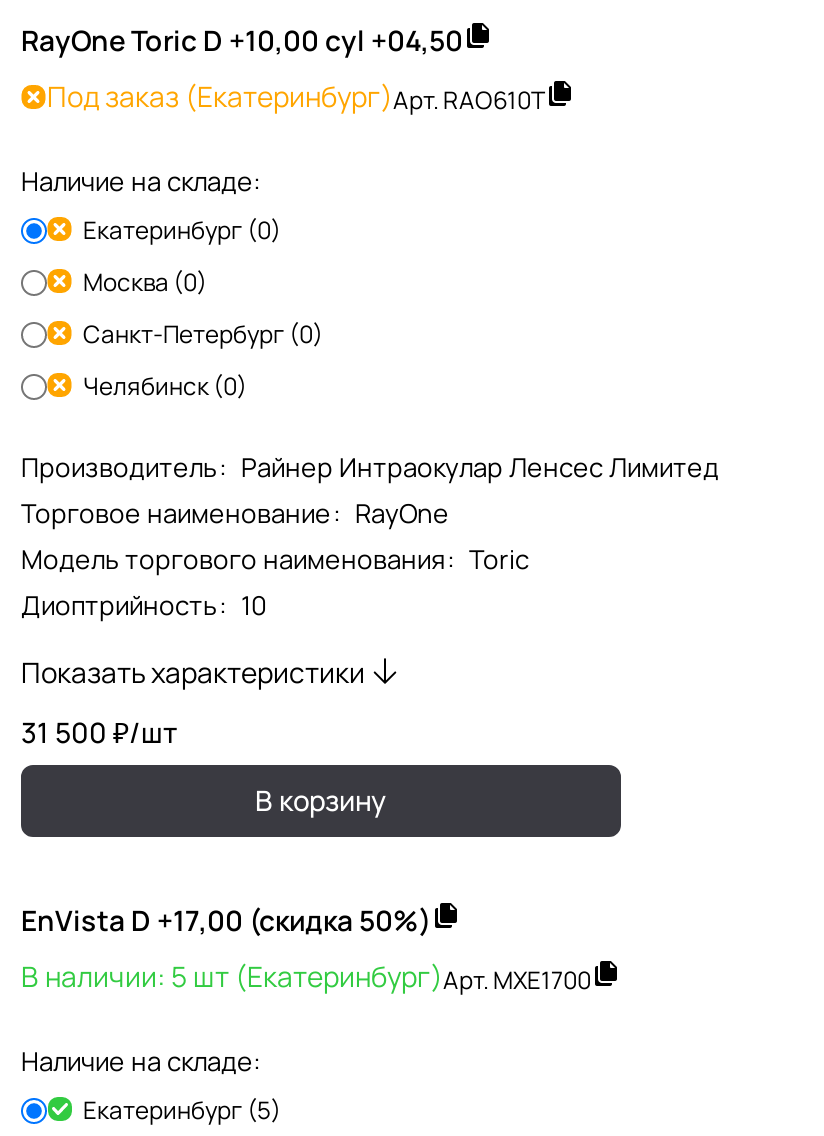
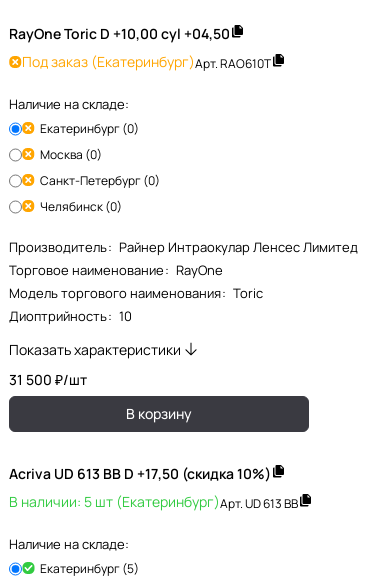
- EnVista D +17,00 (скидка 50%)
+ Acriva UD 613 BB D +17,50 (скидка 10%)

- В наличии: 5 шт (Екатеринбург)Арт. MXE1700
+ В наличии: 5 шт (Екатеринбург)Арт. UD 613 BB
